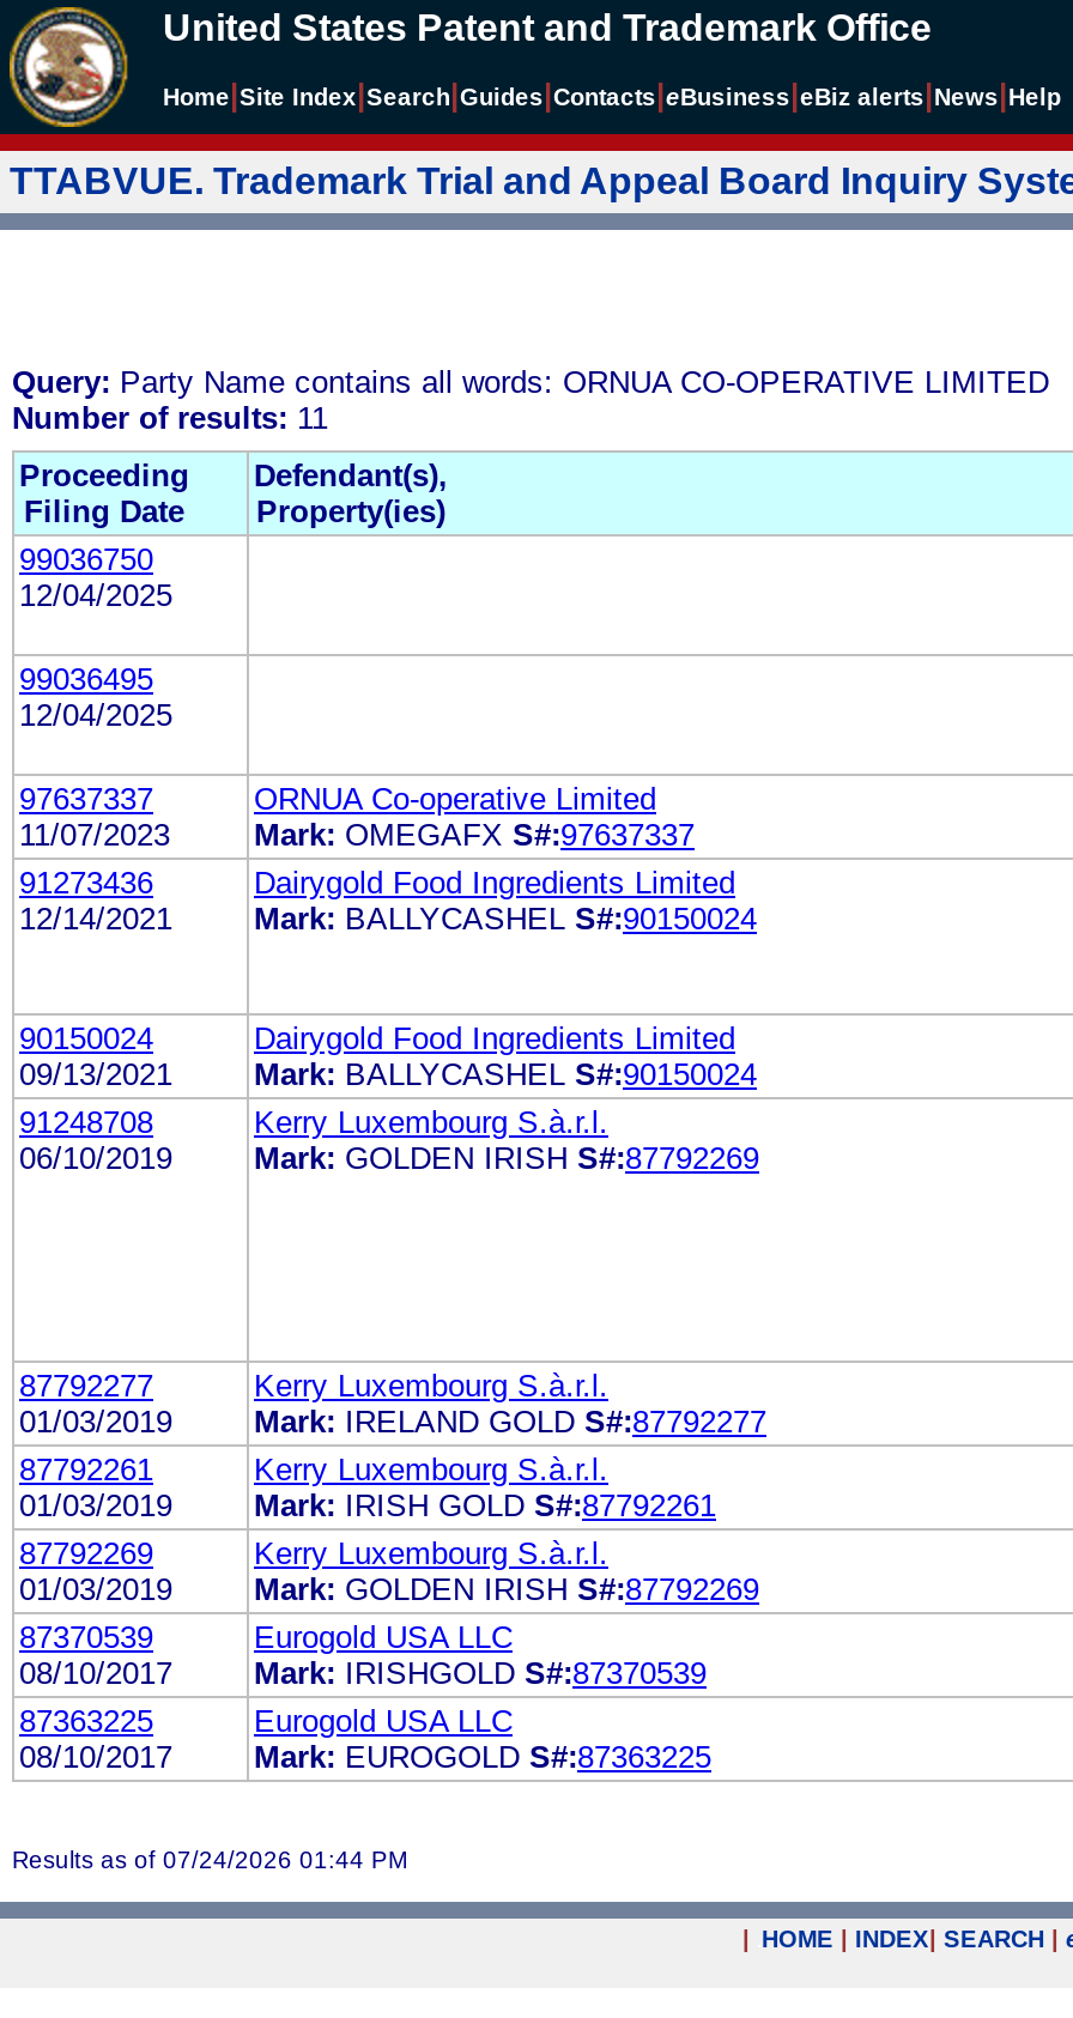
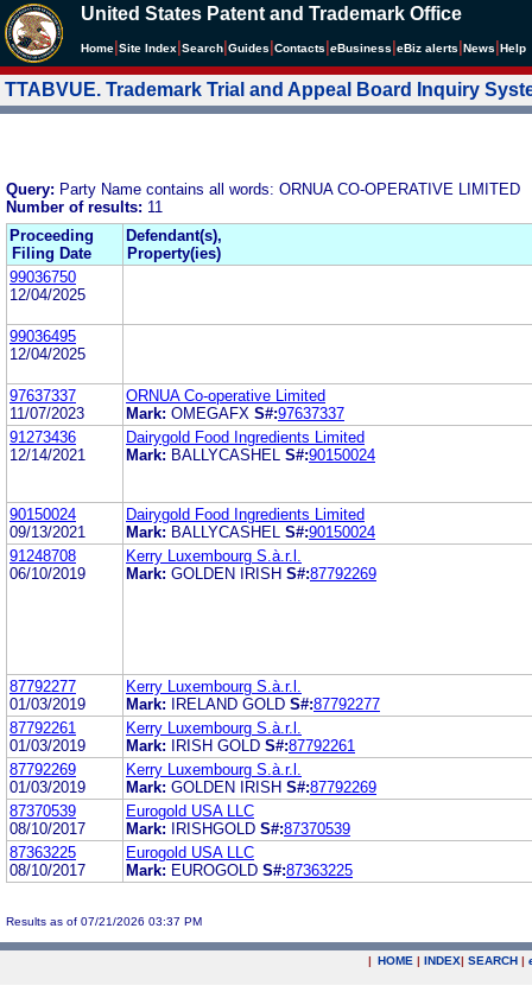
- Results as of 07/24/2026 01:44 PM
+ Results as of 07/21/2026 03:37 PM
